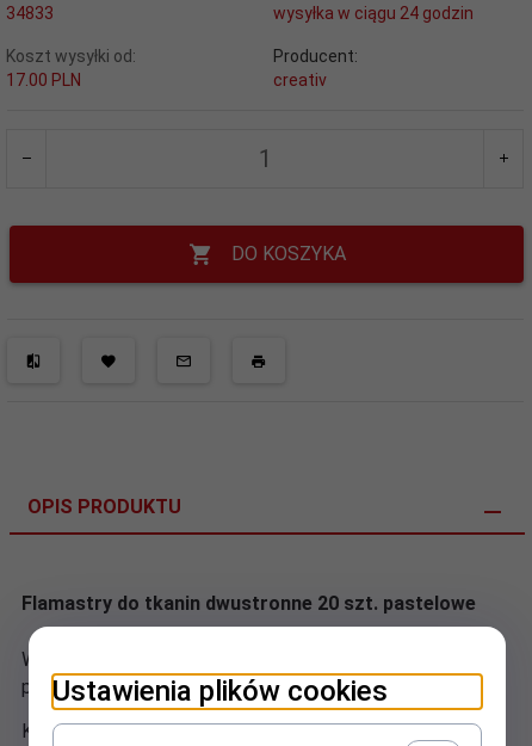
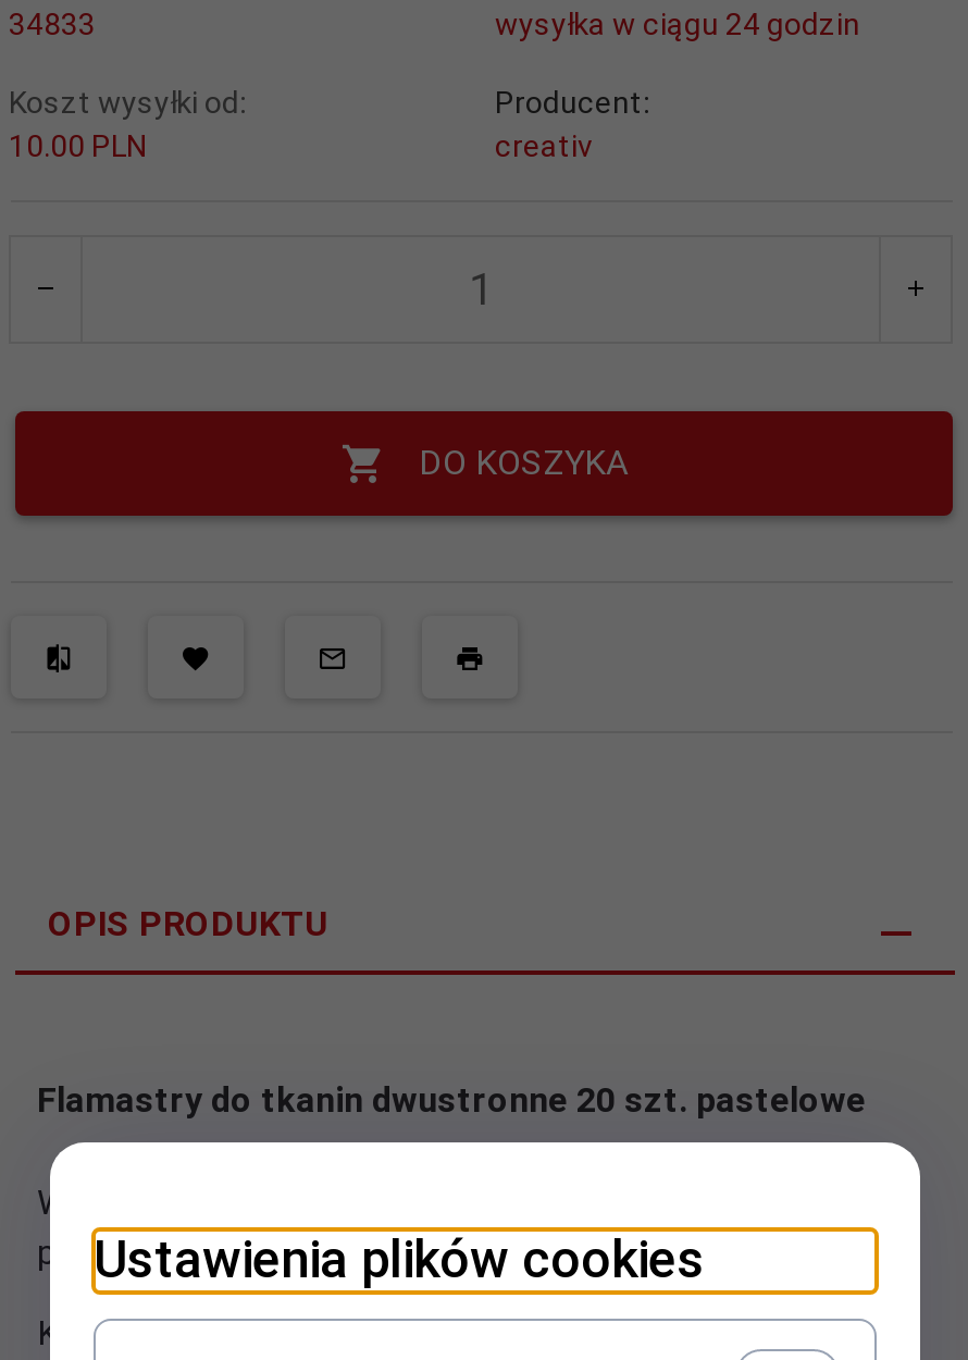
- 17.00 PLN
+ 10.00 PLN
